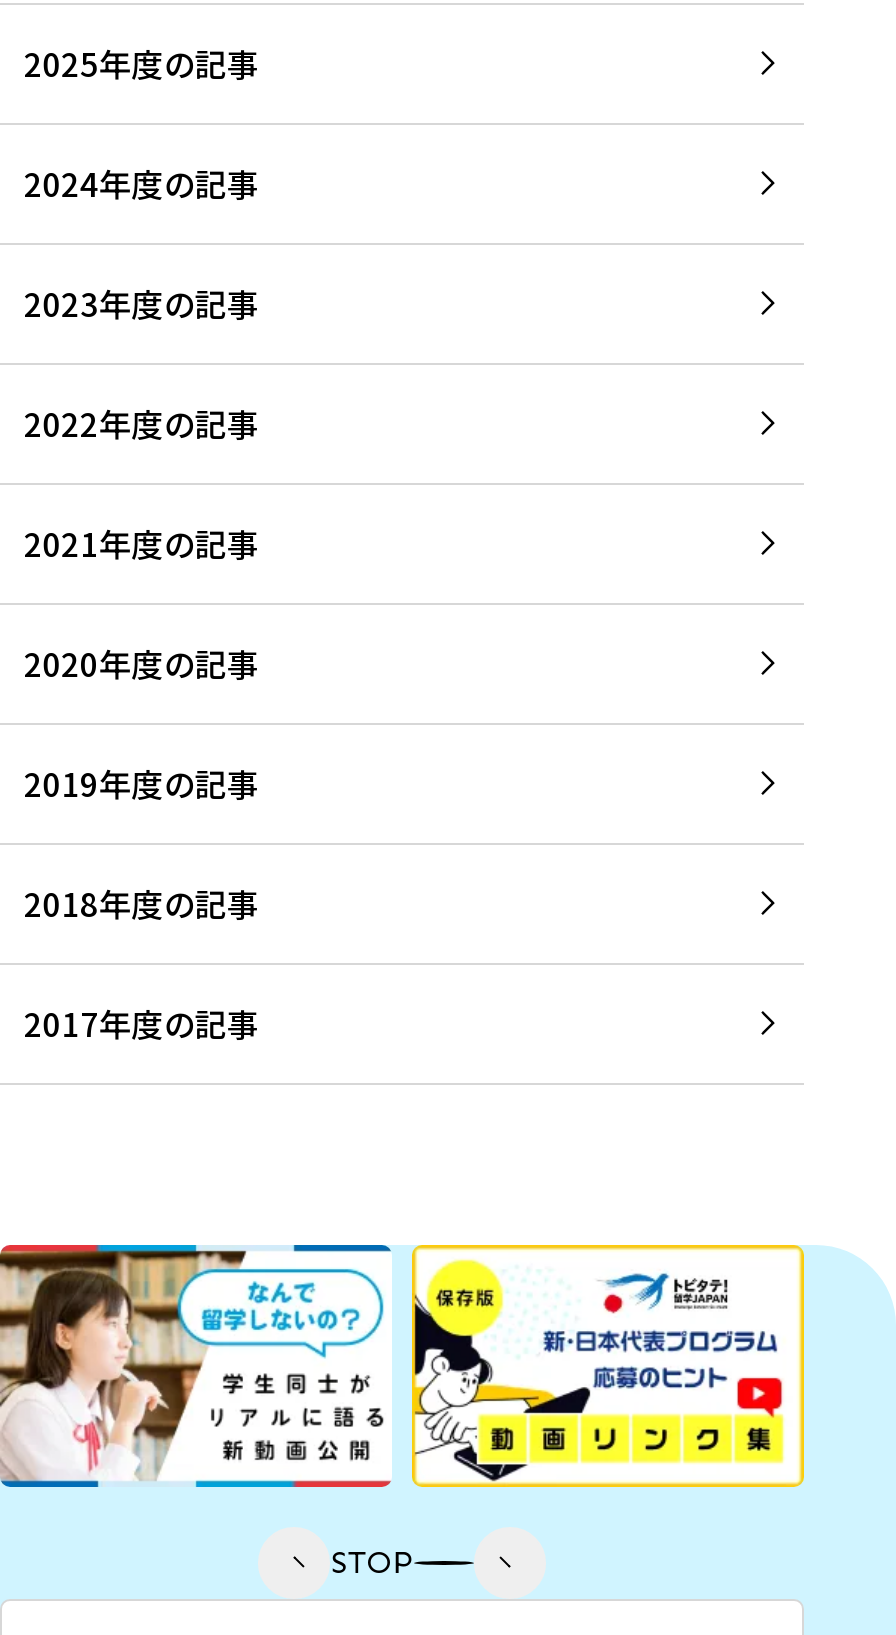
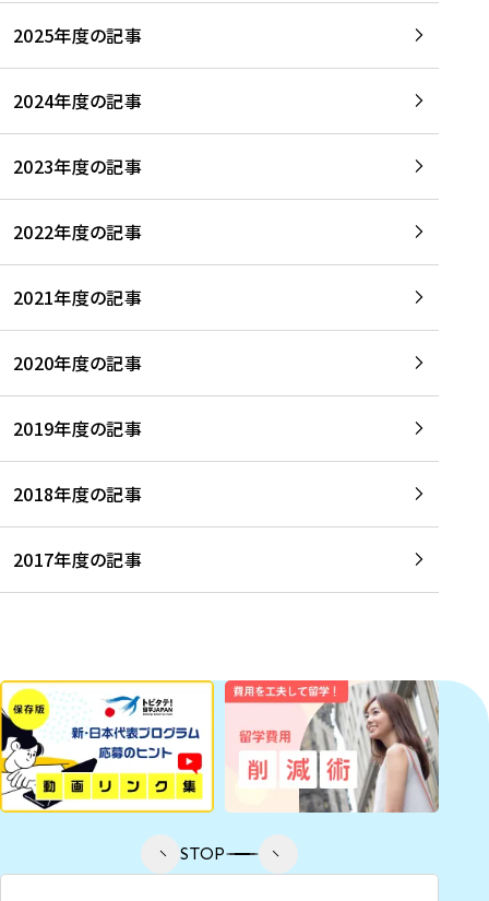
- [image]
+ [image]

- [image]
+ [image]
